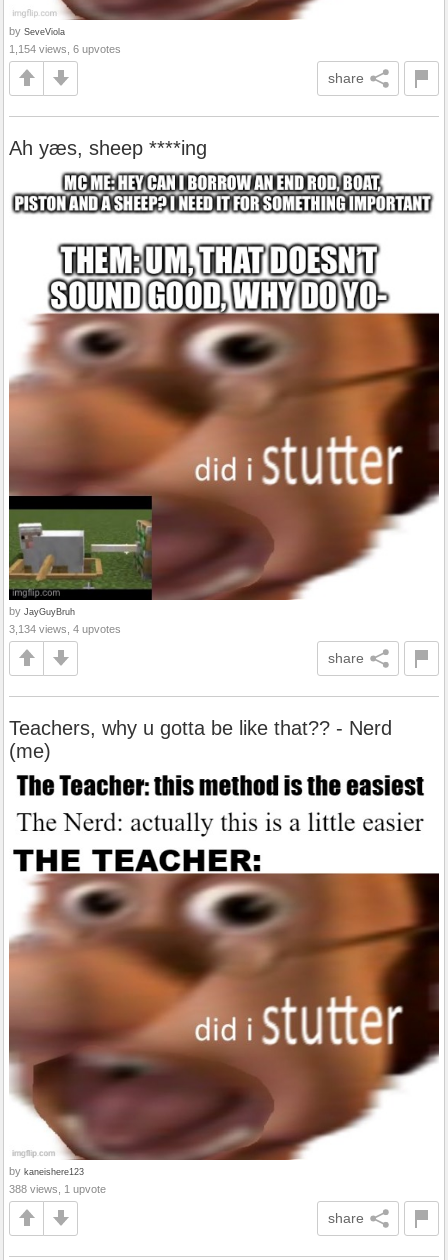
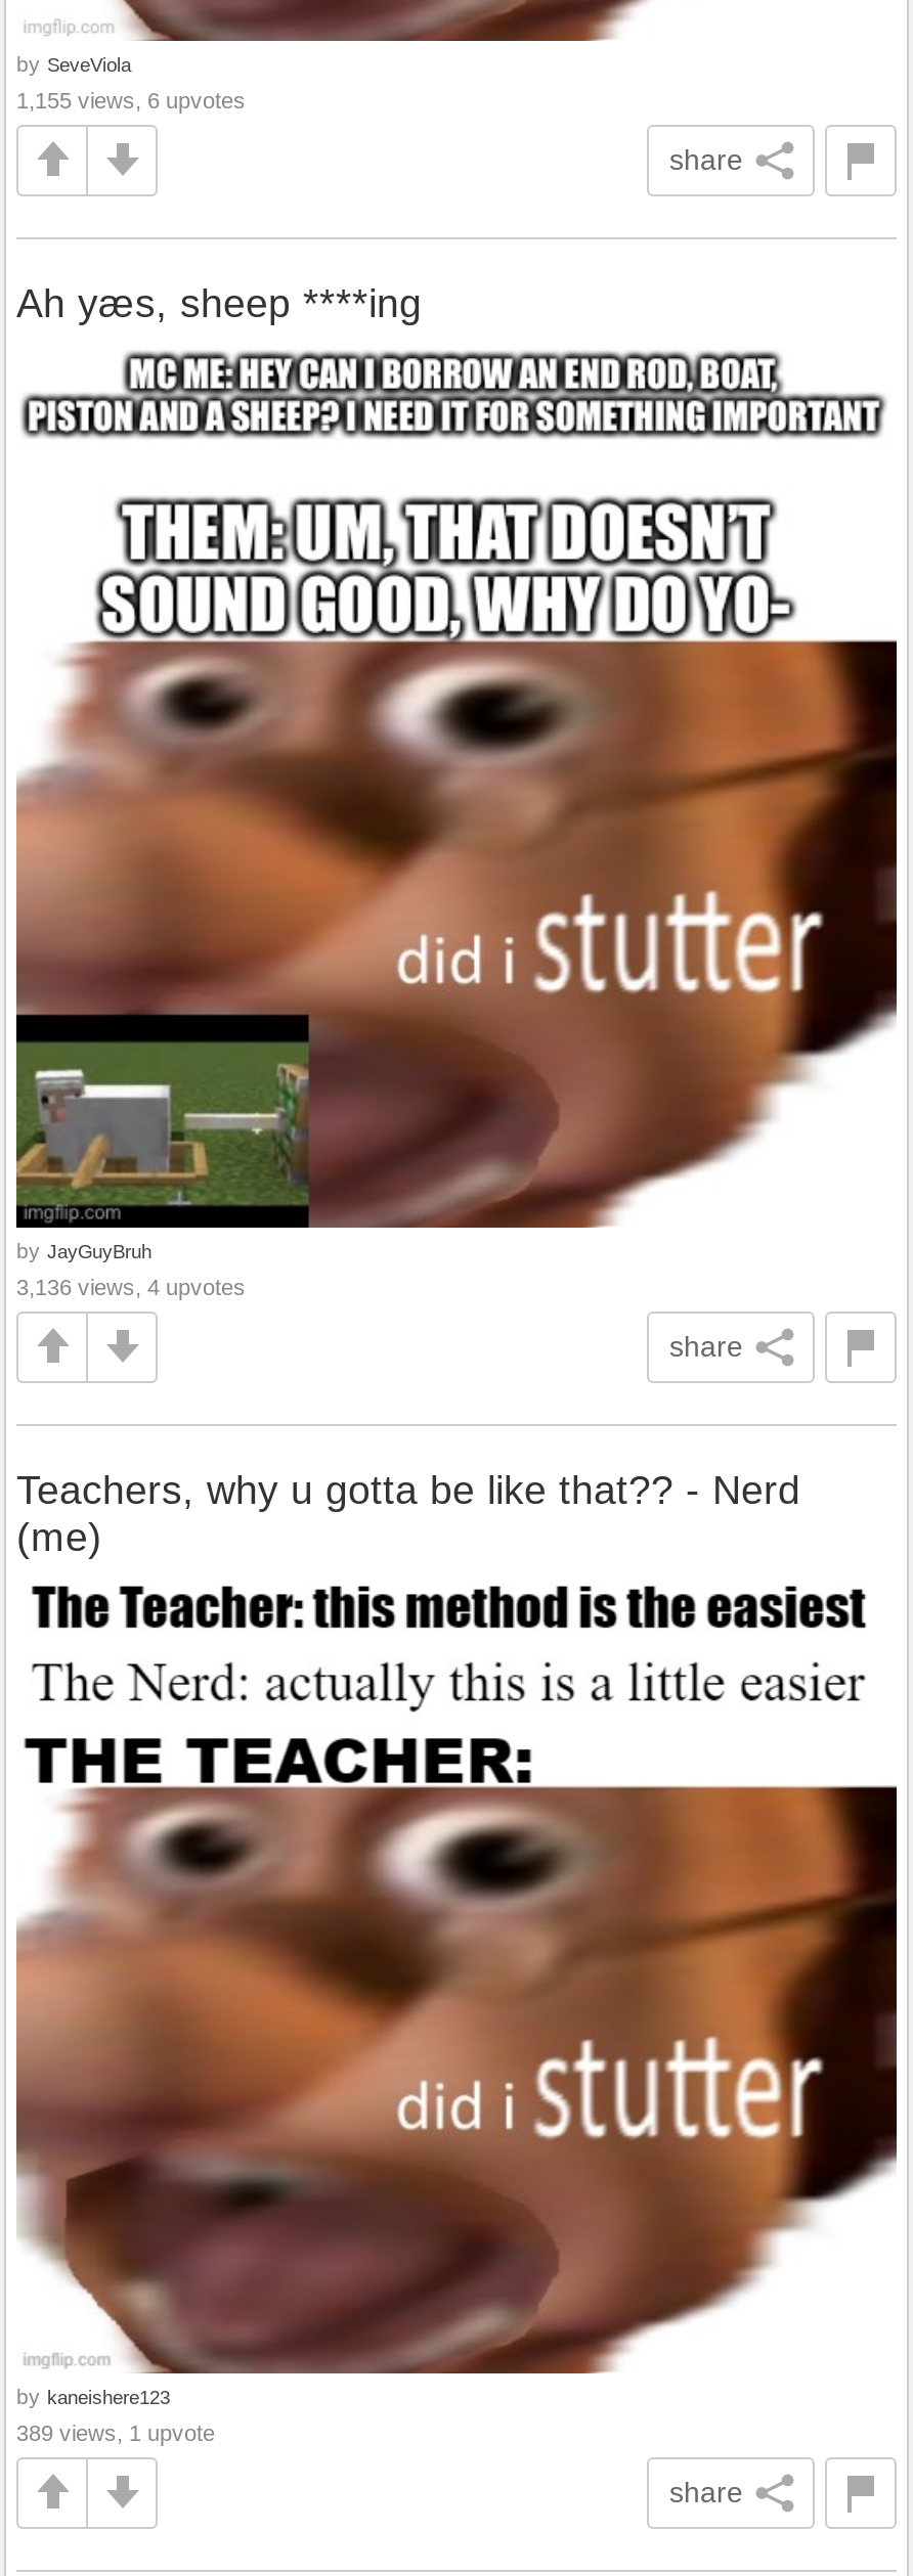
- 1,154 views, 6 upvotes
+ 1,155 views, 6 upvotes

- 3,134 views, 4 upvotes
+ 3,136 views, 4 upvotes

- 388 views, 1 upvote
+ 389 views, 1 upvote
